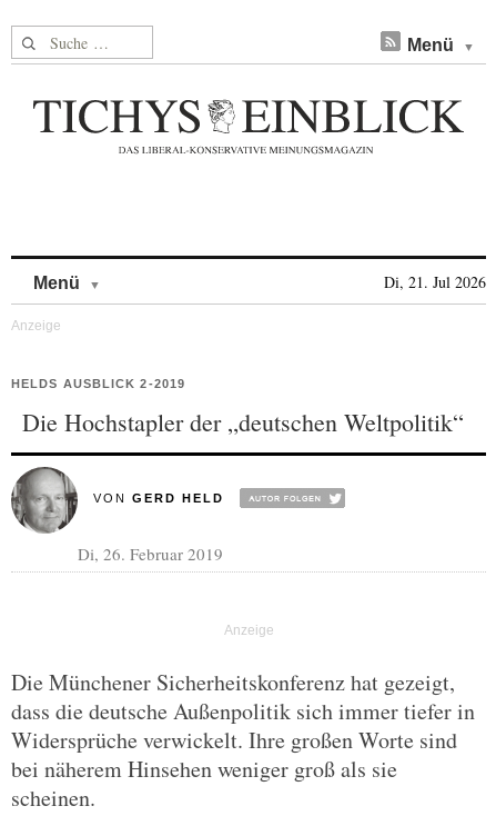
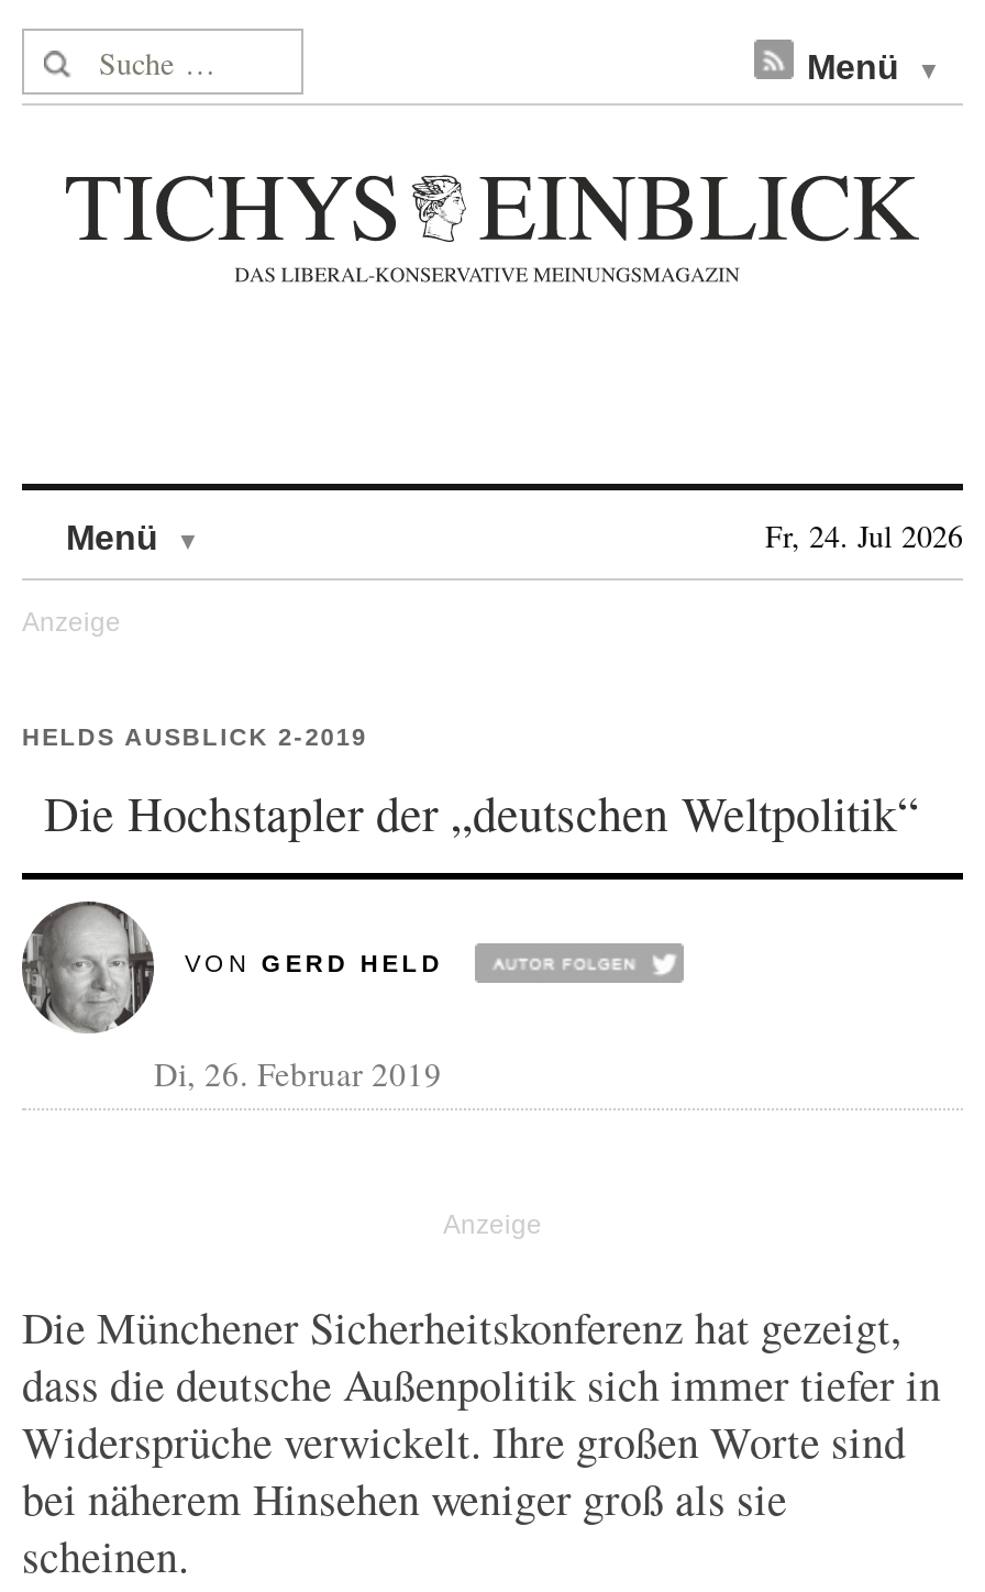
- Di, 21. Jul 2026
+ Fr, 24. Jul 2026
